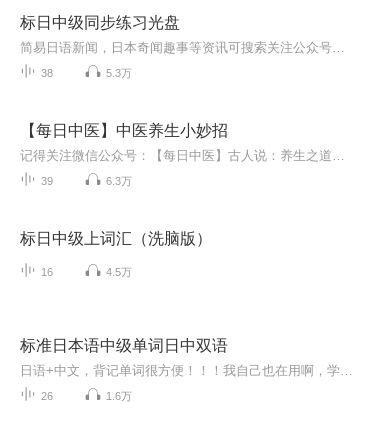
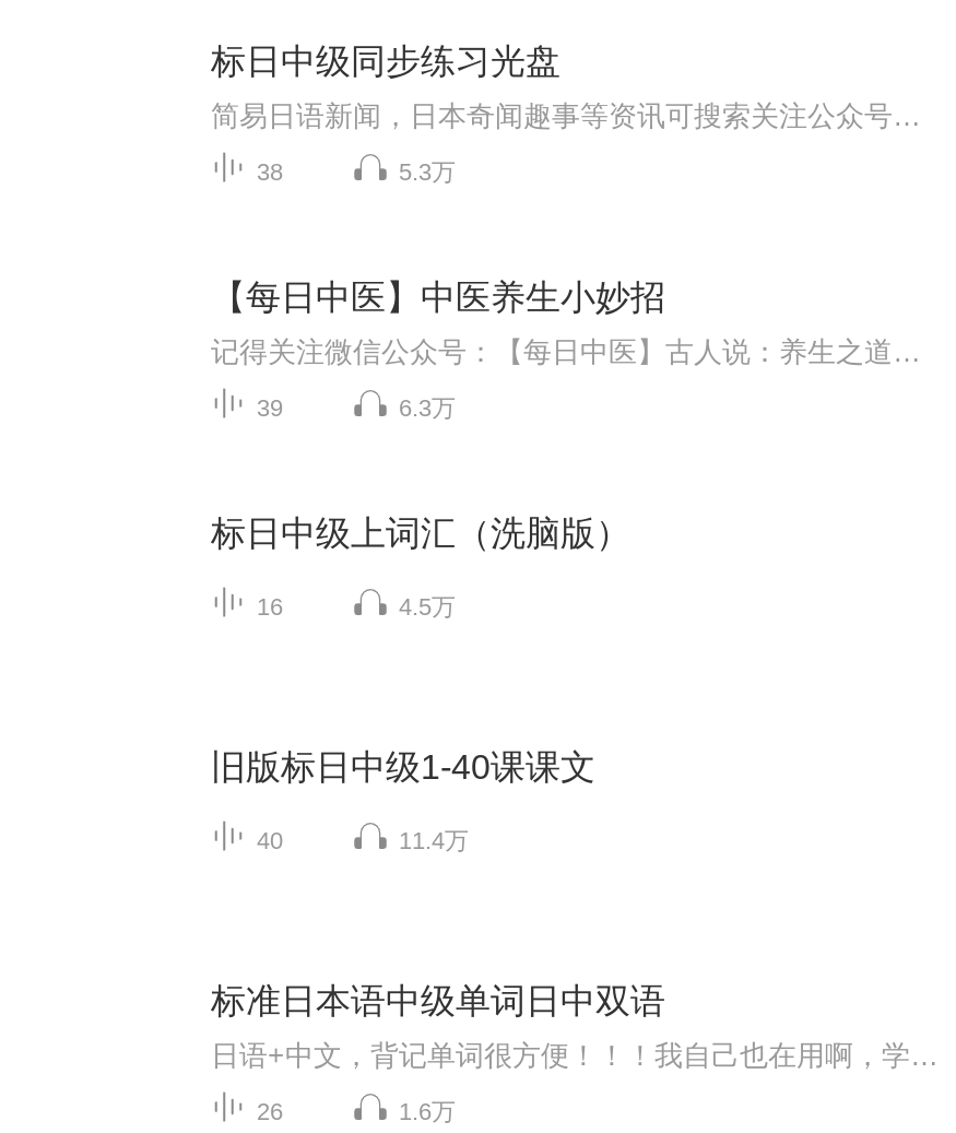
+ 旧版标日中级1-40课课文
+ 40
+ 11.4万
